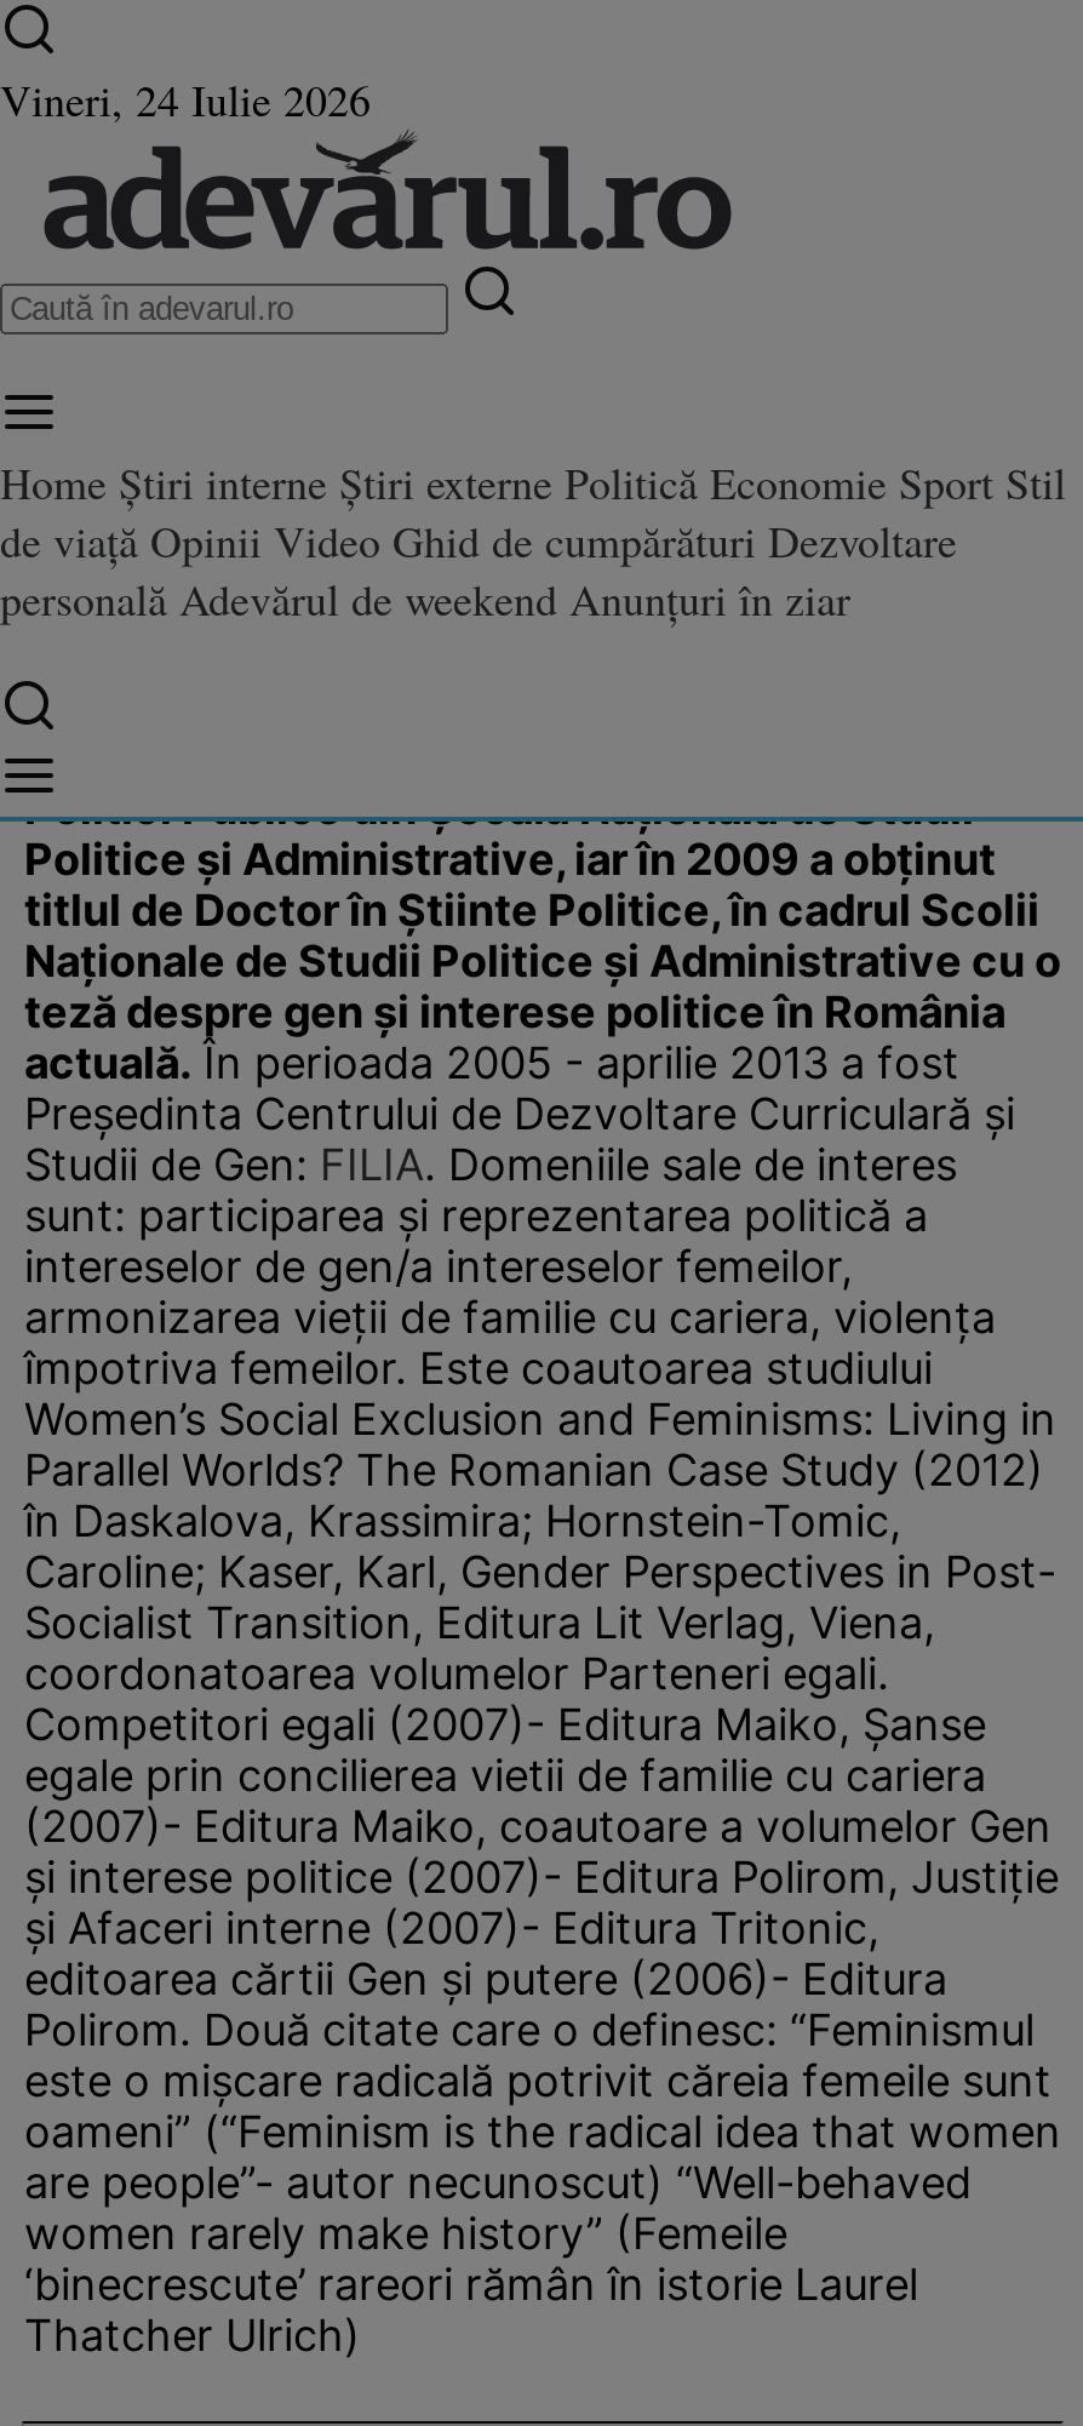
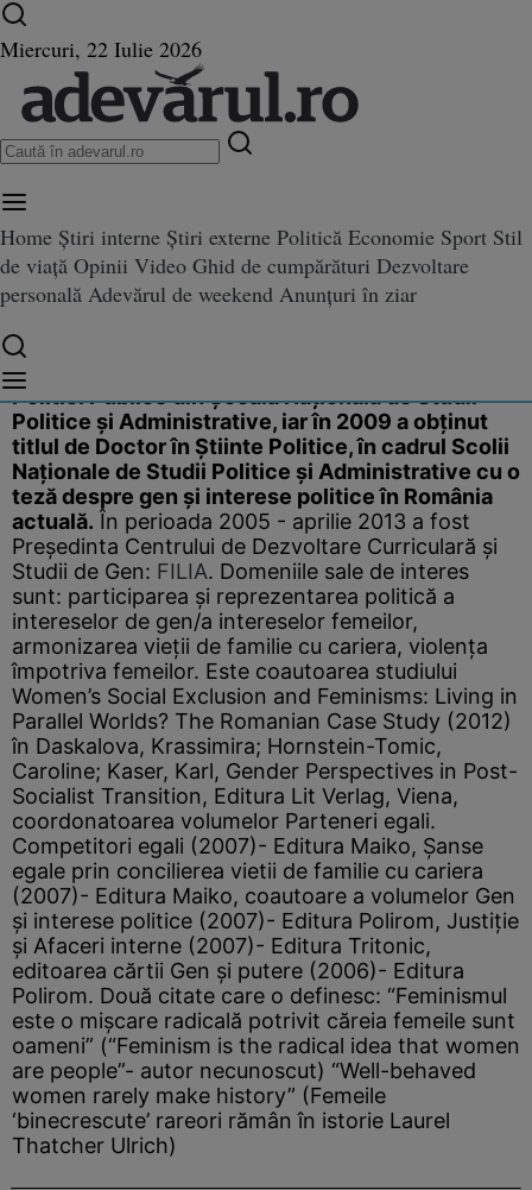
- Vineri, 24 Iulie 2026
+ Miercuri, 22 Iulie 2026
